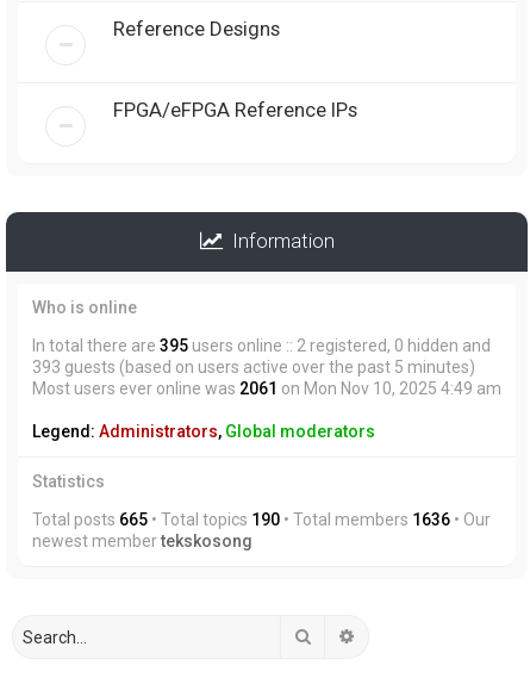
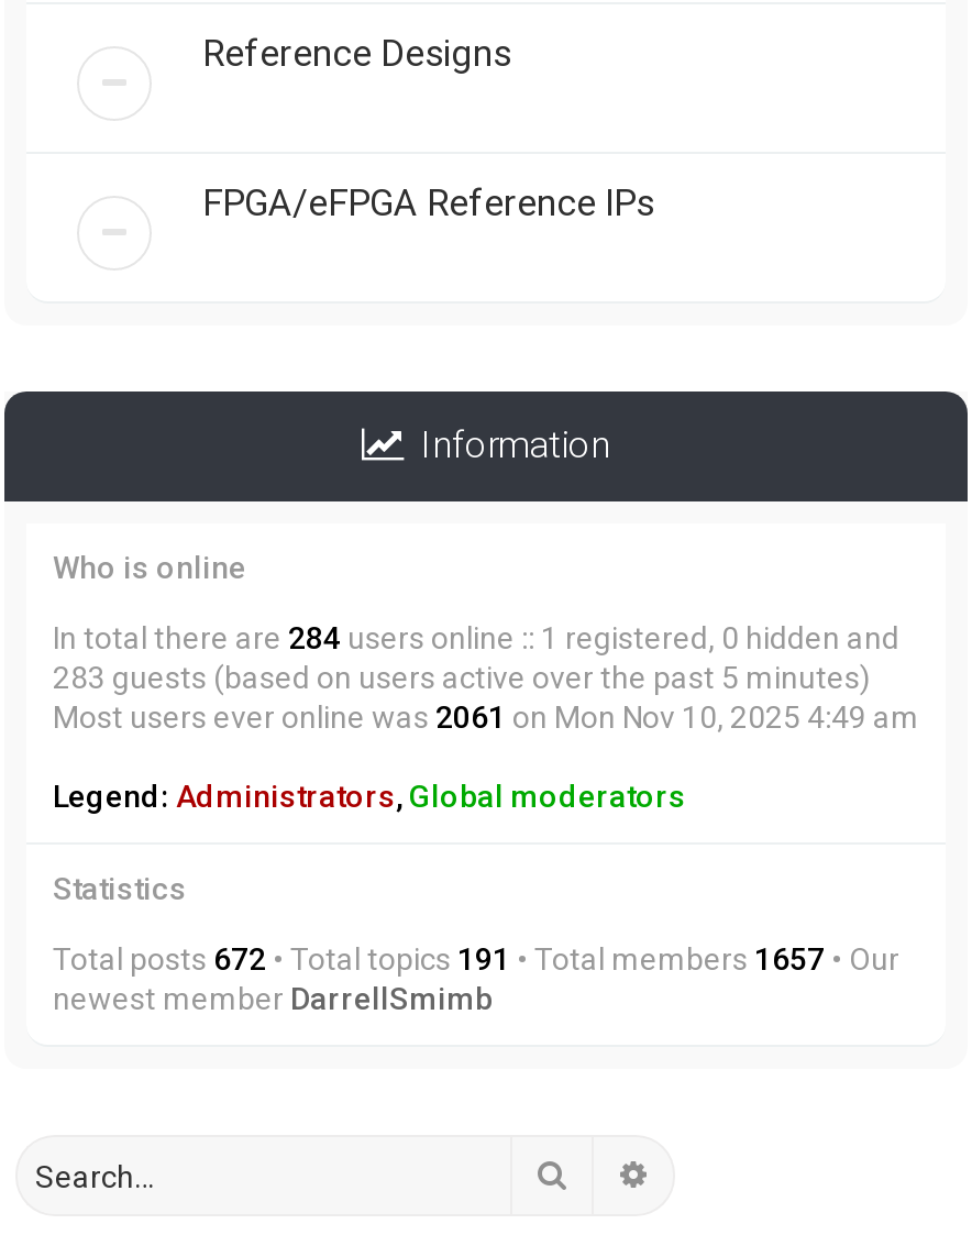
- In total there are 395 users online :: 2 registered, 0 hidden and
+ In total there are 284 users online :: 1 registered, 0 hidden and

- 393 guests (based on users active over the past 5 minutes)
+ 283 guests (based on users active over the past 5 minutes)

- Total posts 665 • Total topics 190 • Total members 1636 • Our
+ Total posts 672 • Total topics 191 • Total members 1657 • Our

- newest member tekskosong
+ newest member DarrellSmimb
